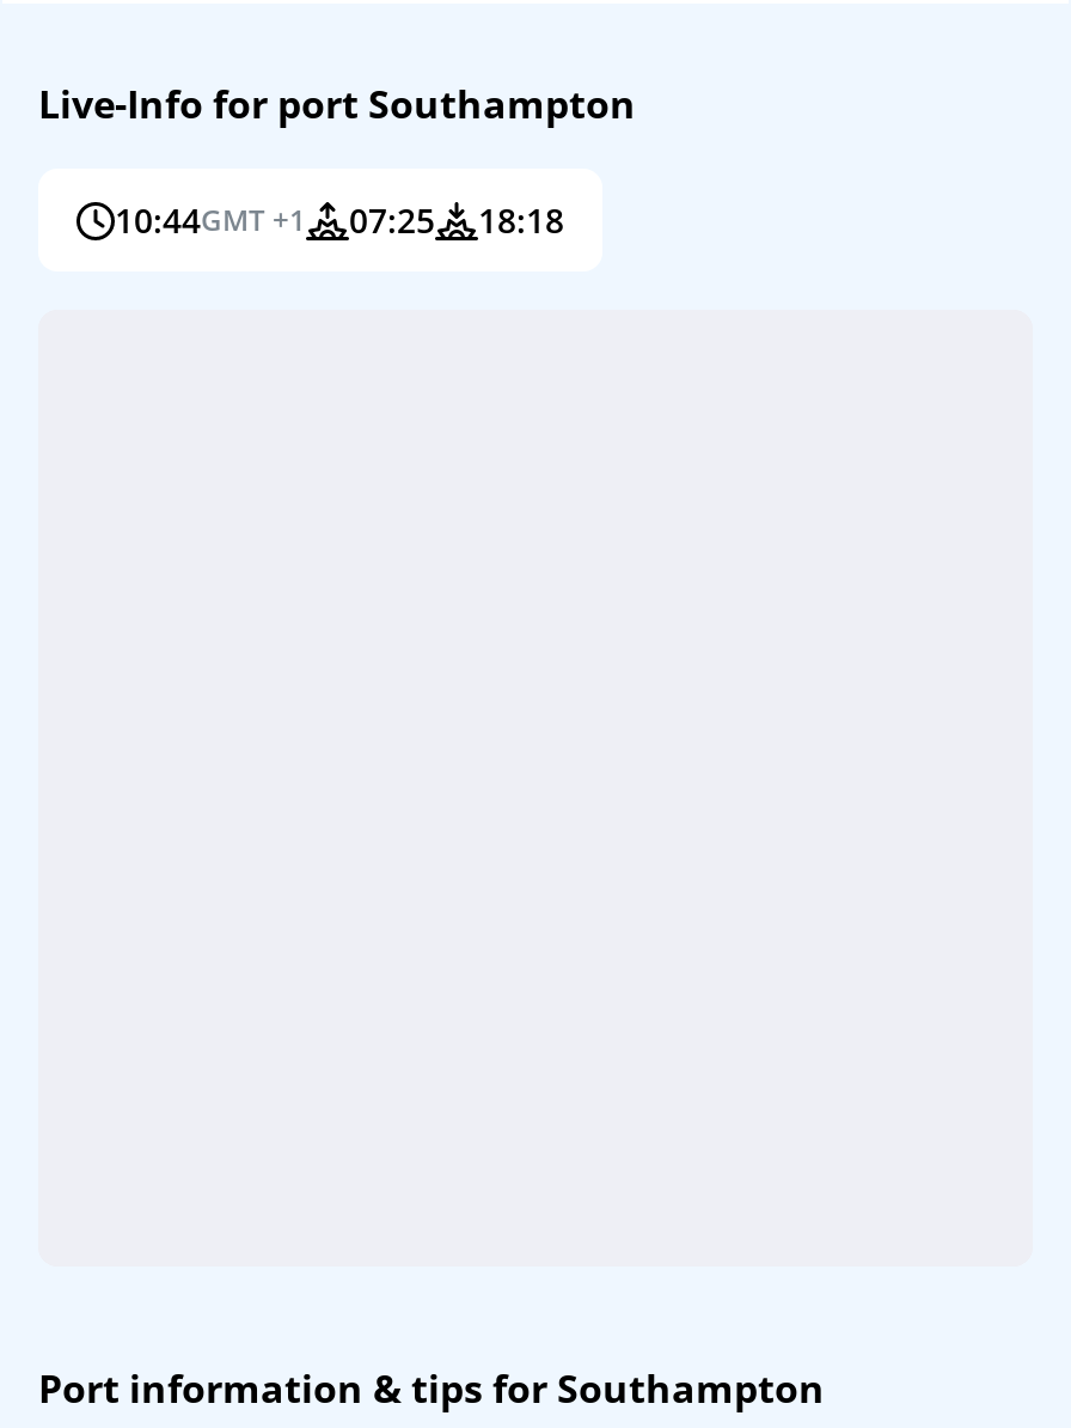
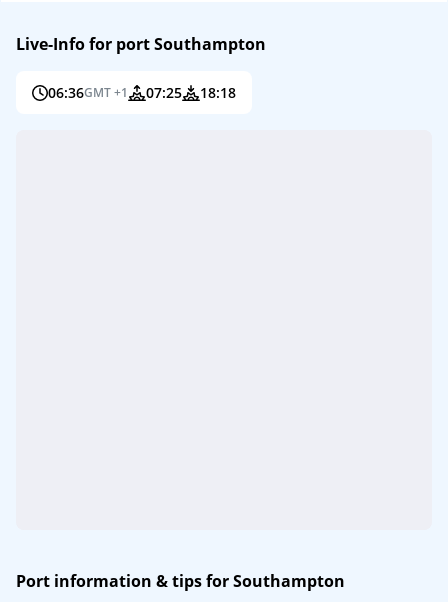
- 10:44GMT +1 07:25 18:18
+ 06:36GMT +1 07:25 18:18
